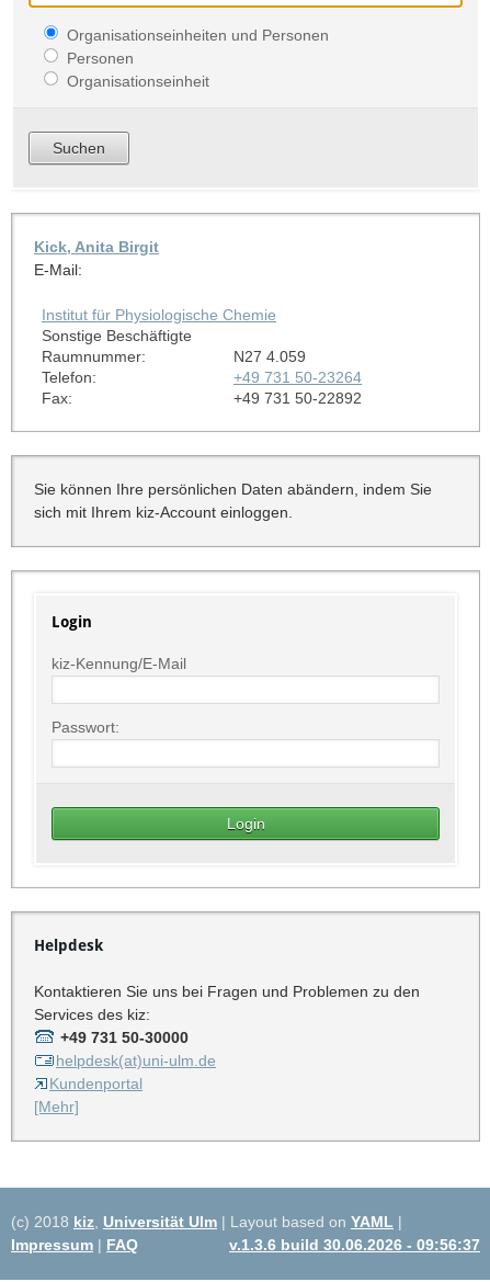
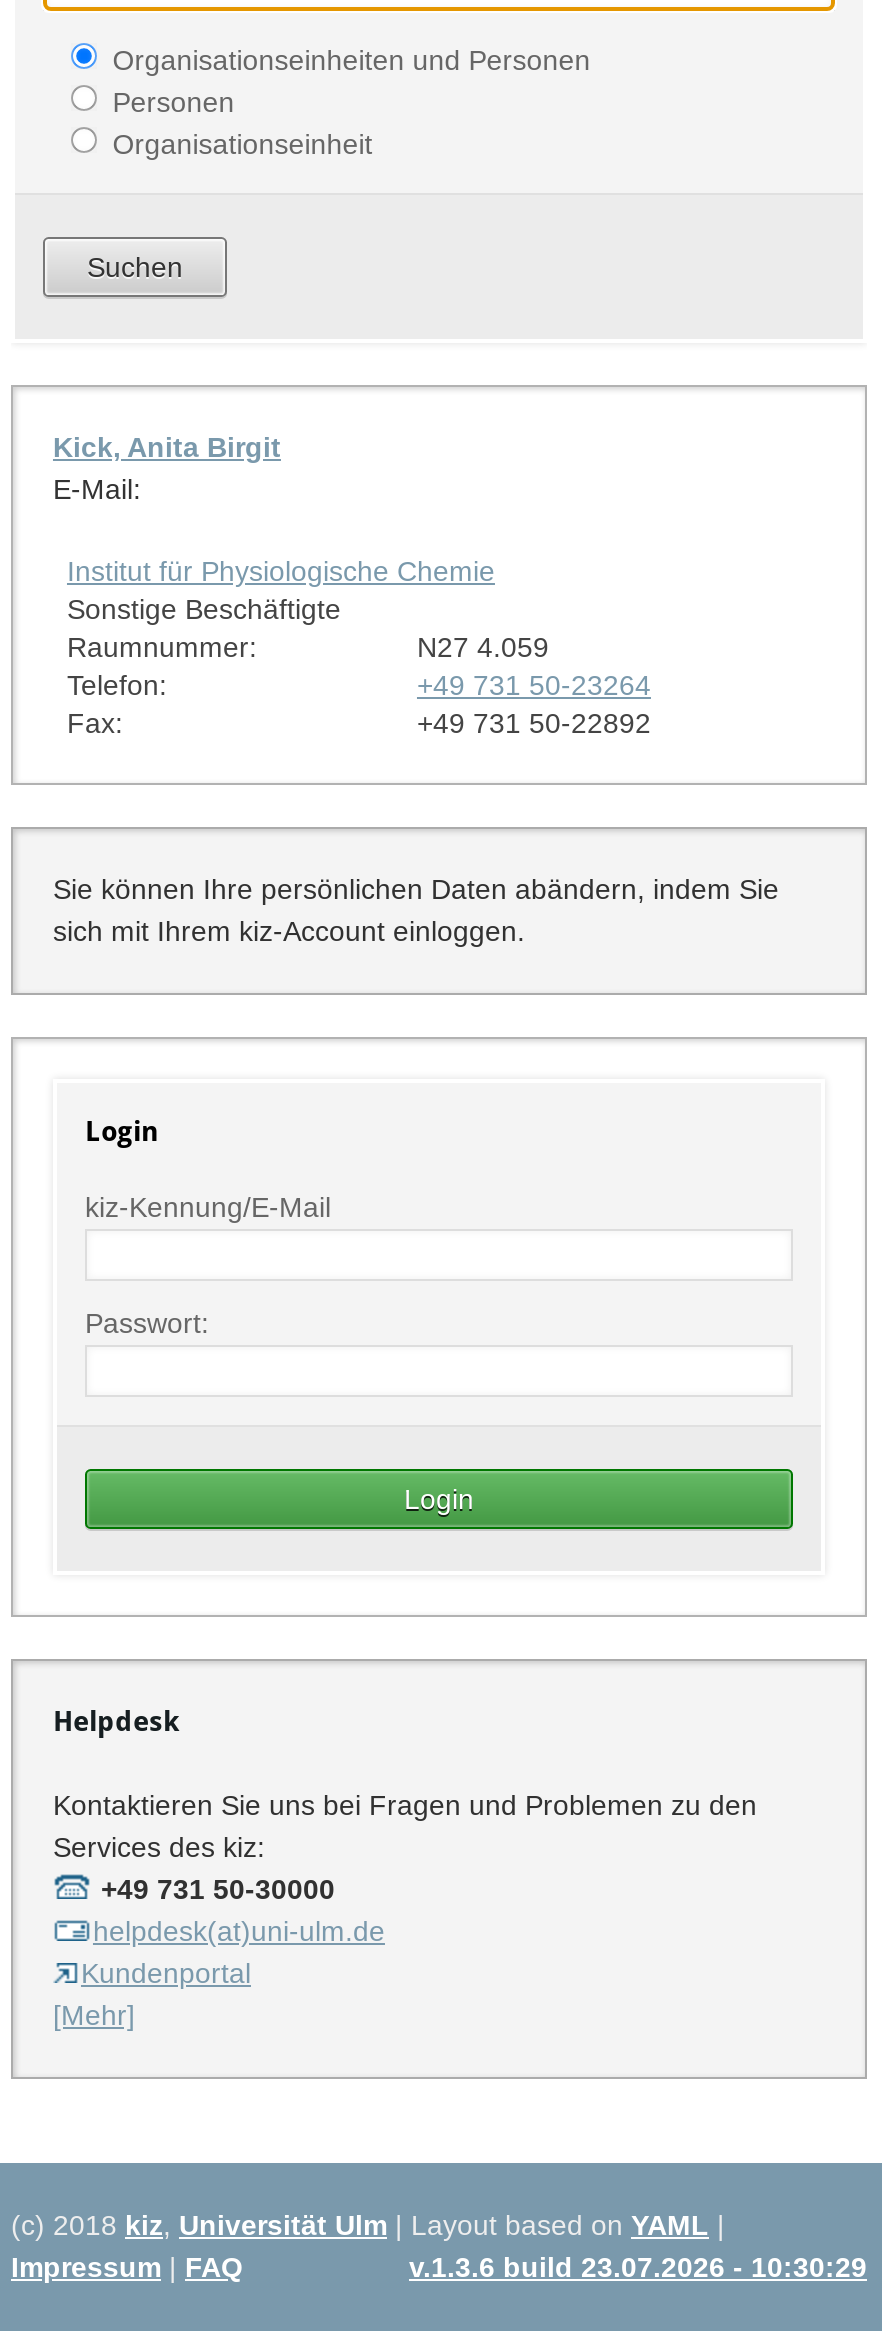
- v.1.3.6 build 30.06.2026 - 09:56:37
+ v.1.3.6 build 23.07.2026 - 10:30:29
